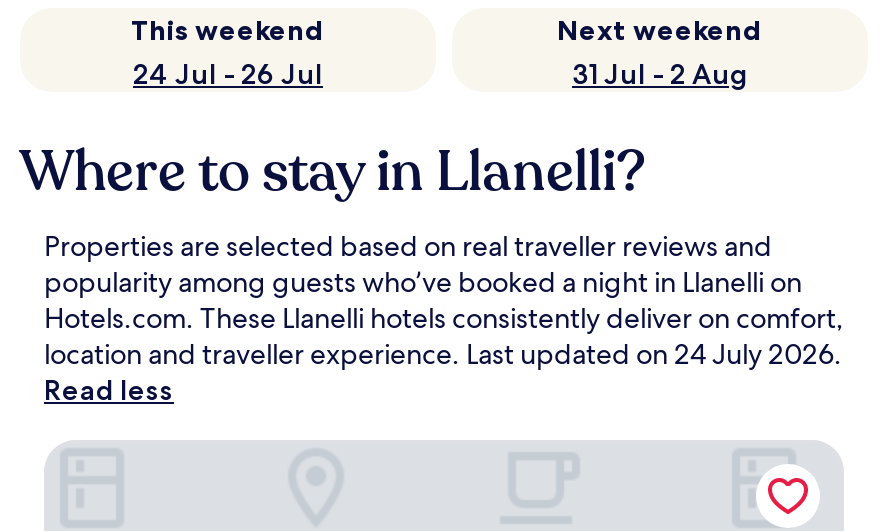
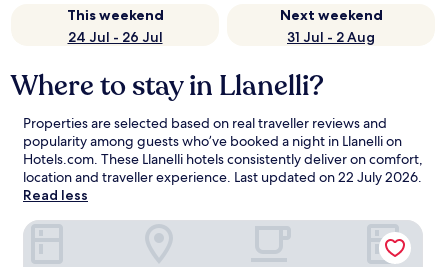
- location and traveller experience. Last updated on 24 July 2026.
+ location and traveller experience. Last updated on 22 July 2026.
